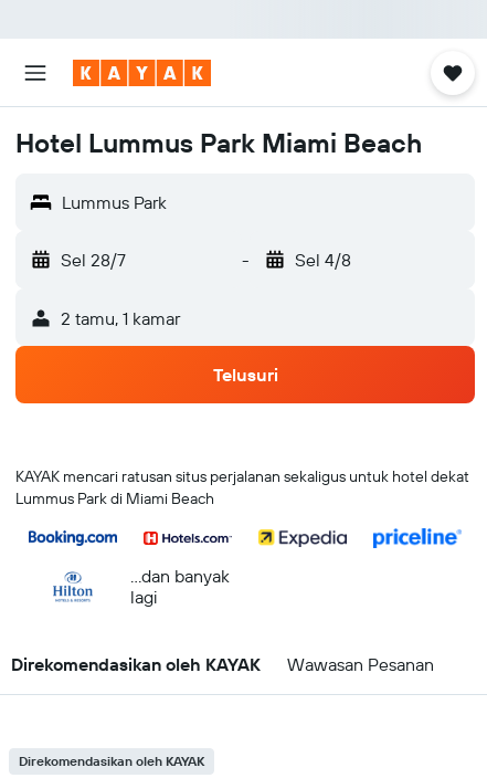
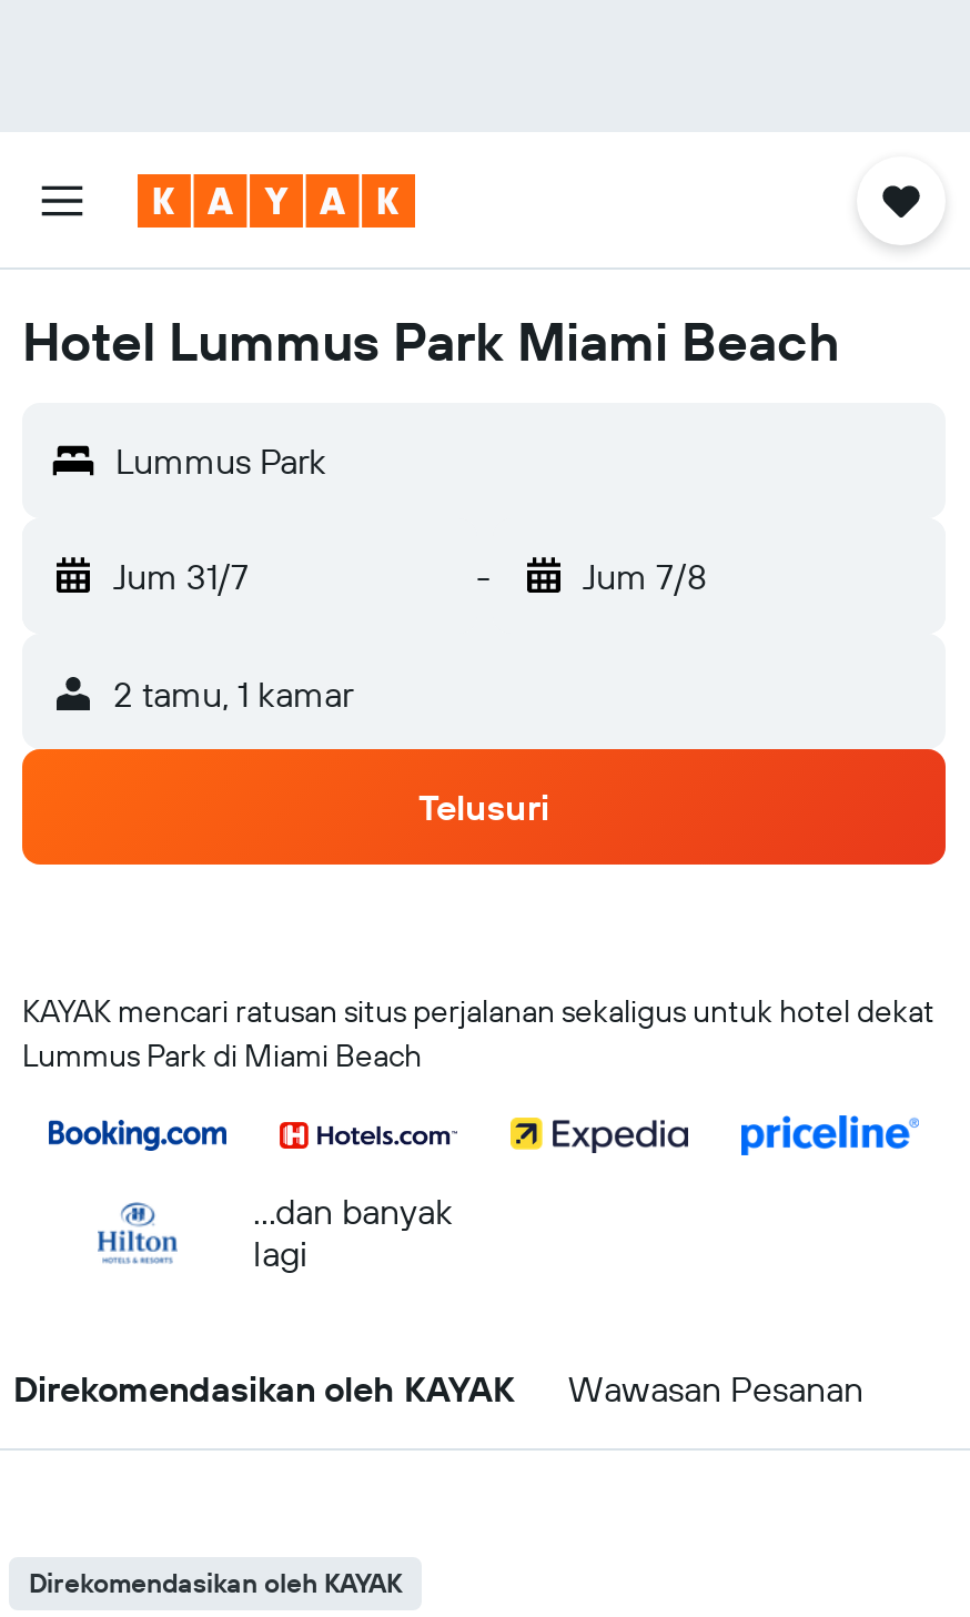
- Sel 28/7
+ Jum 31/7

- Sel 4/8
+ Jum 7/8
